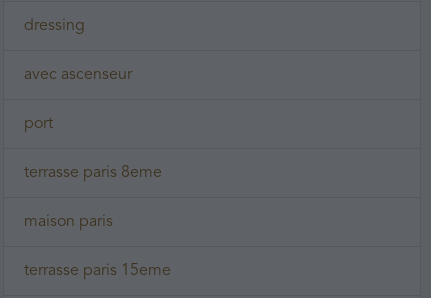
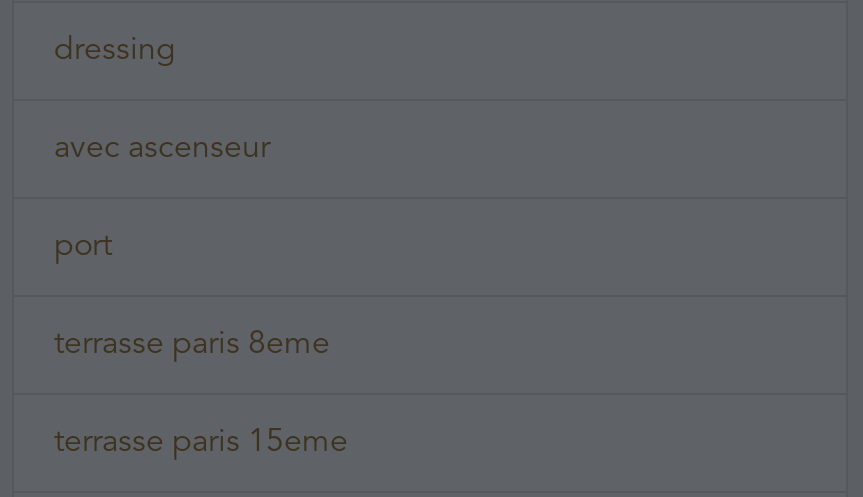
- maison paris
